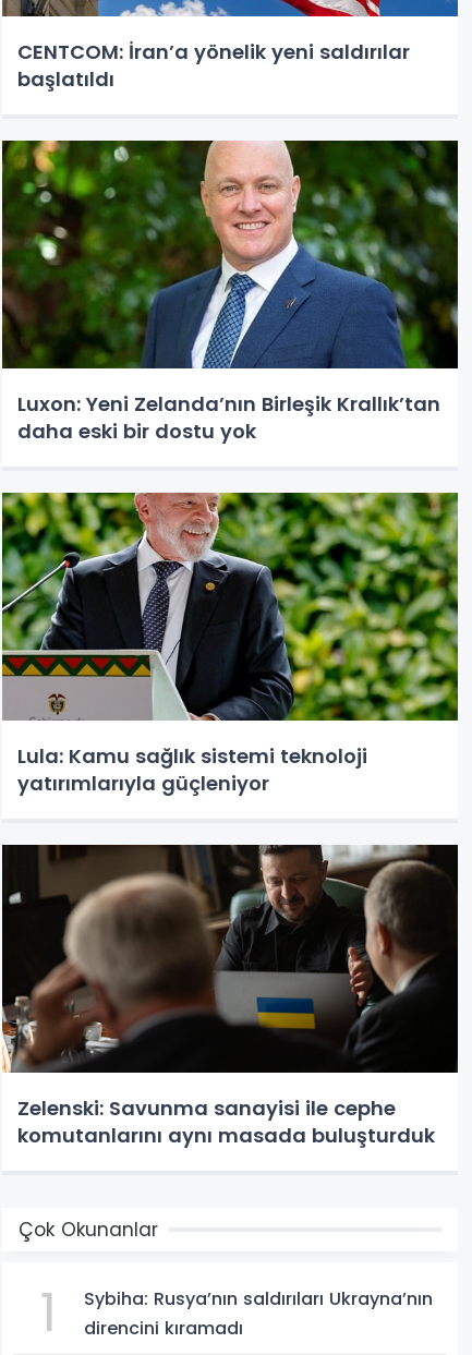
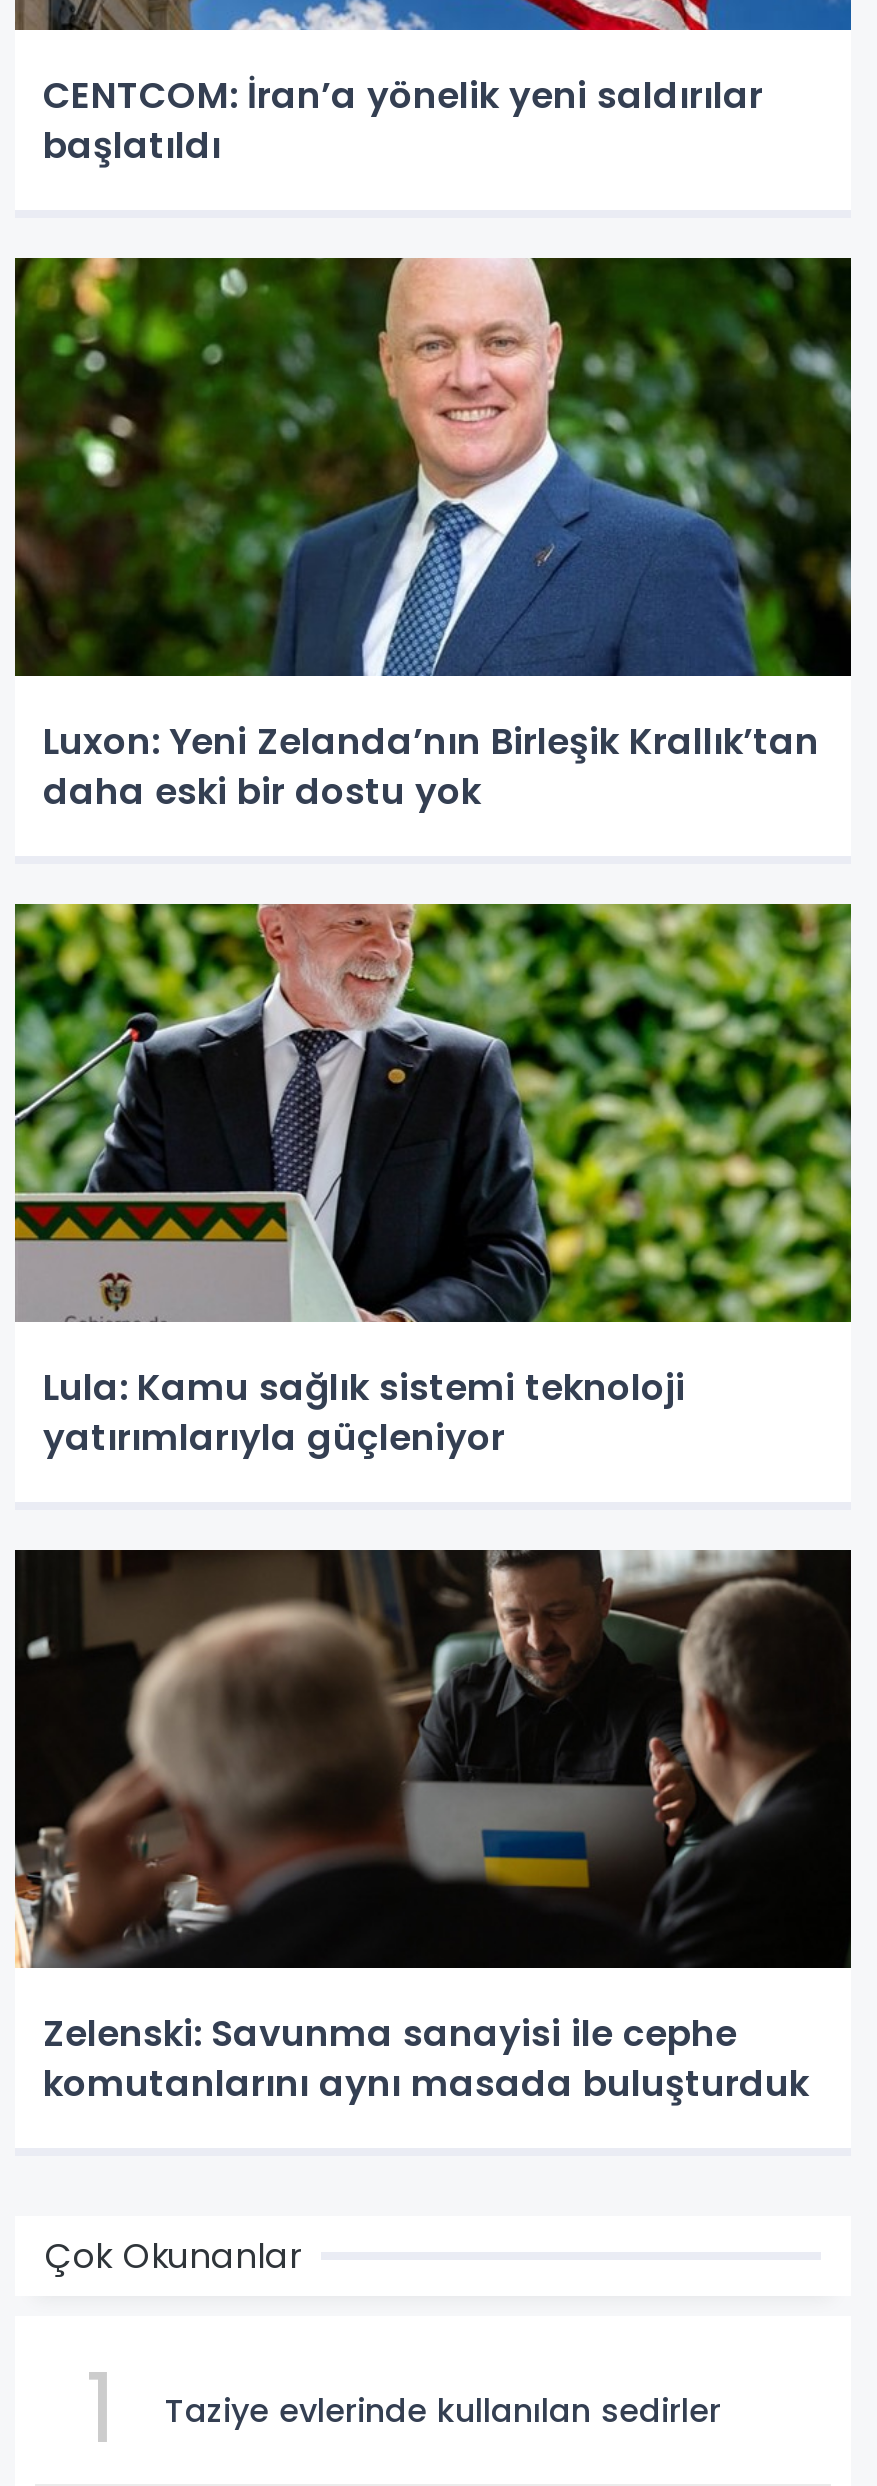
- Sybiha: Rusya’nın saldırıları Ukrayna’nın
- direncini kıramadı
+ Taziye evlerinde kullanılan sedirler
